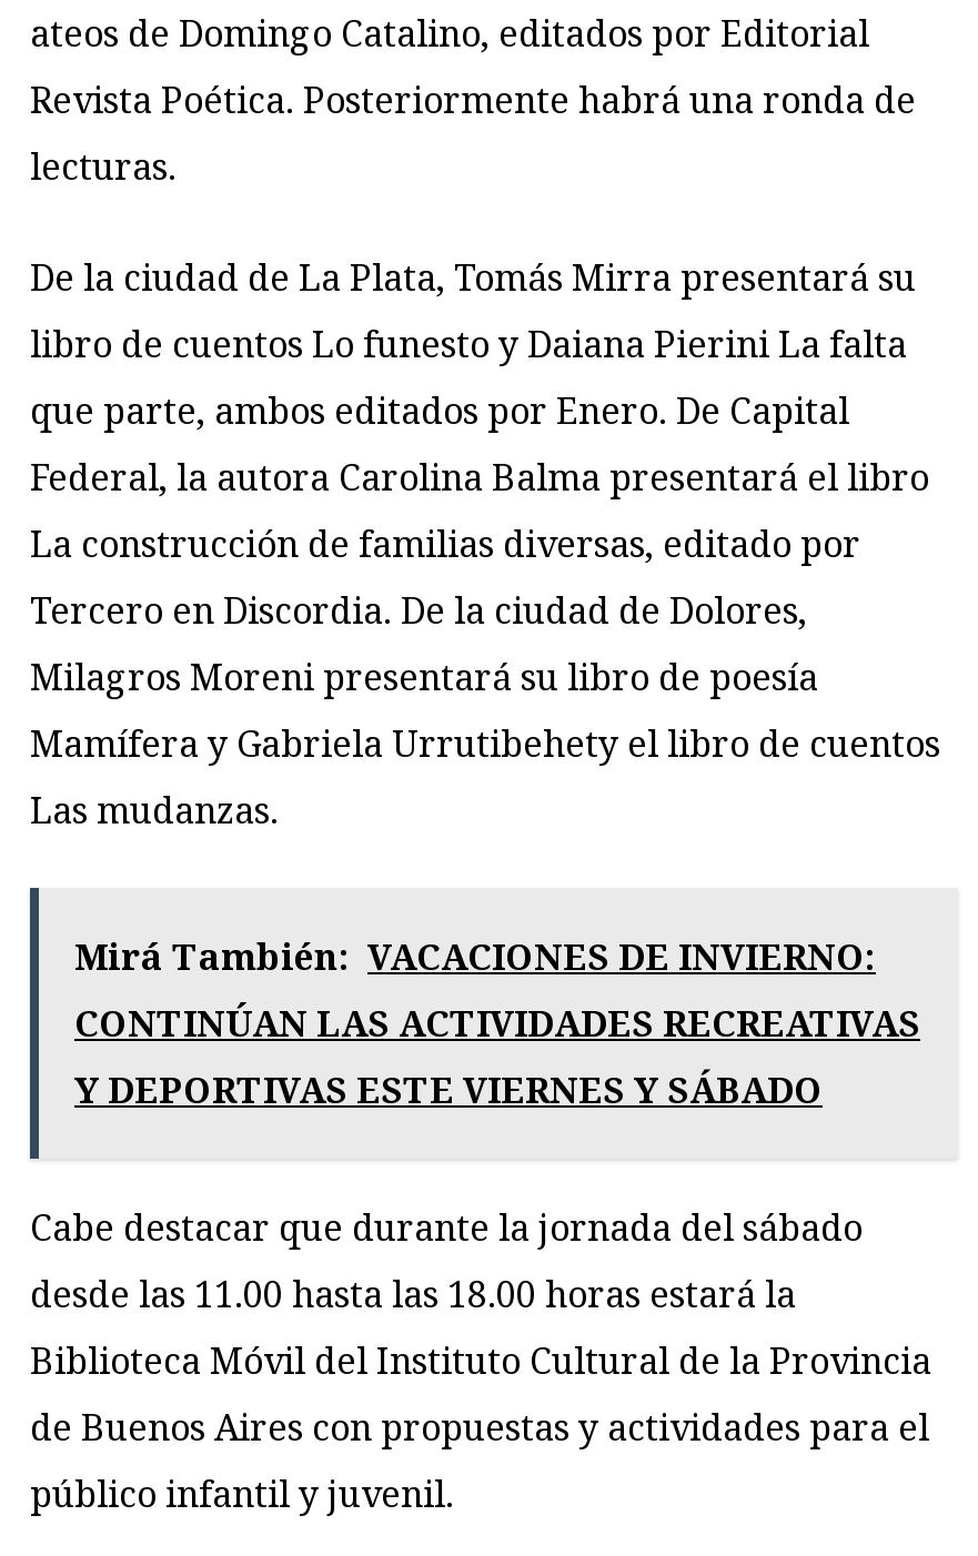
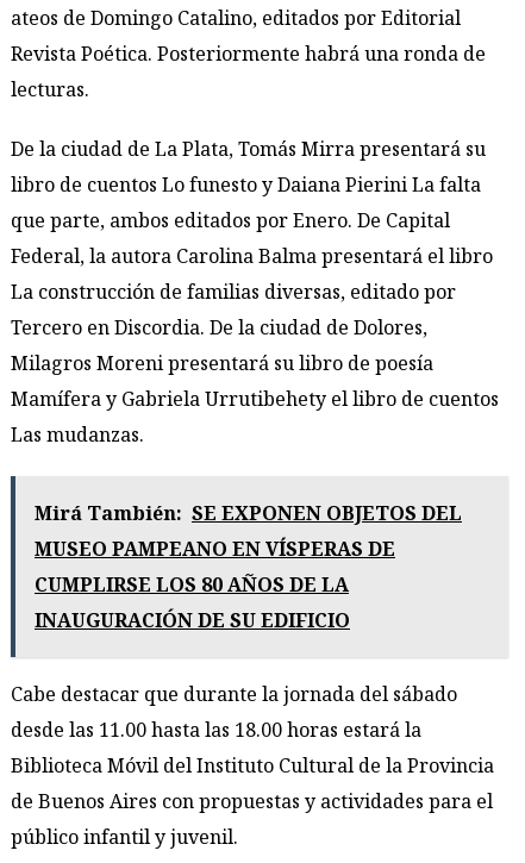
- Mirá También: VACACIONES DE INVIERNO:
- CONTINÚAN LAS ACTIVIDADES RECREATIVAS
- Y DEPORTIVAS ESTE VIERNES Y SÁBADO
+ Mirá También: SE EXPONEN OBJETOS DEL
+ MUSEO PAMPEANO EN VÍSPERAS DE
+ CUMPLIRSE LOS 80 AÑOS DE LA
+ INAUGURACIÓN DE SU EDIFICIO
